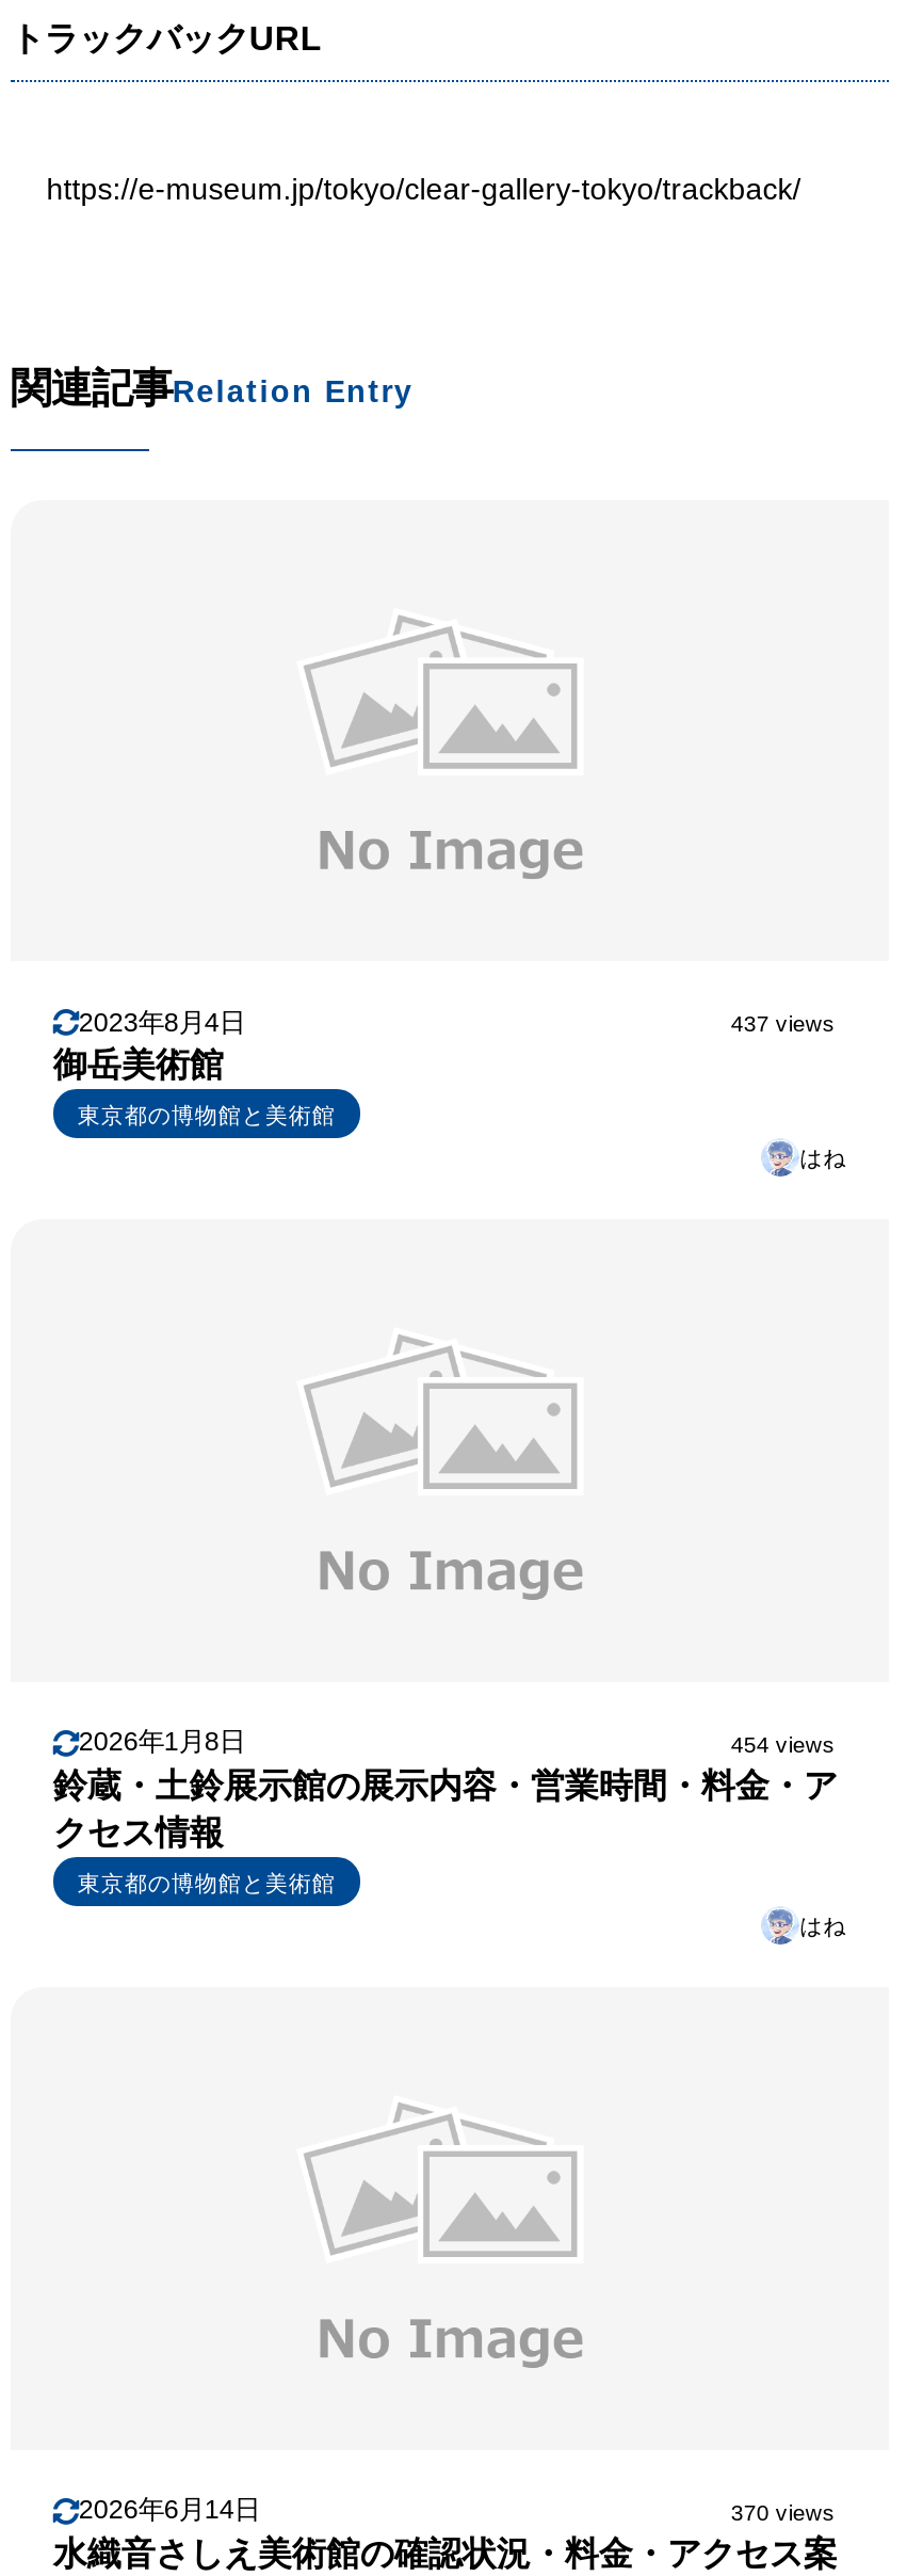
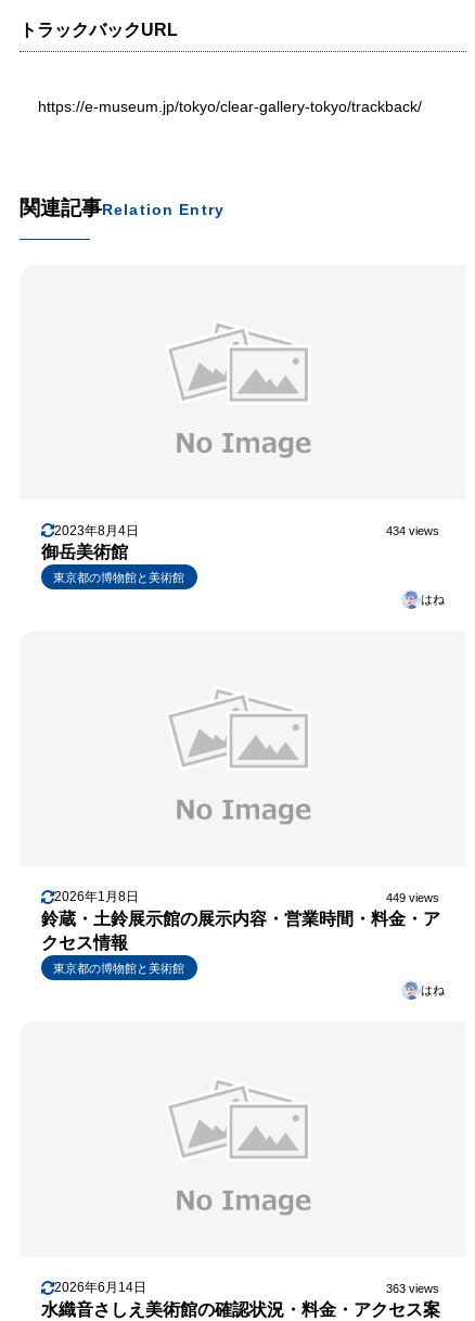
- 437 views
+ 434 views

- 454 views
+ 449 views

- 370 views
+ 363 views
